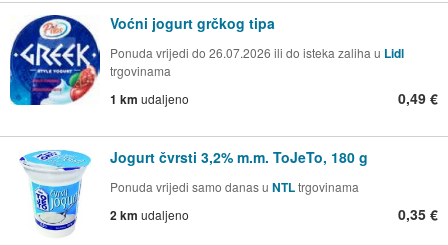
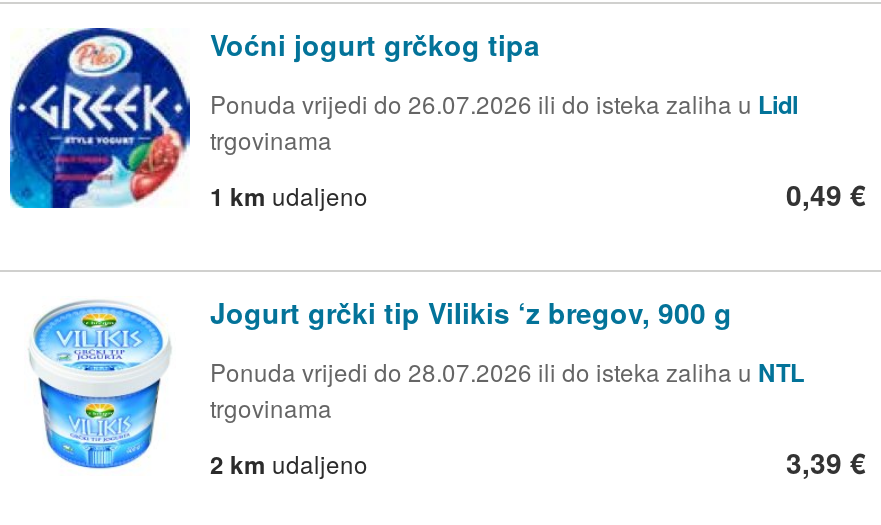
- [image]
- Jogurt čvrsti 3,2% m.m. ToJeTo, 180 g
+ [image]
+ Jogurt grčki tip ViIikis ‘z bregov, 900 g

- Ponuda vrijedi samo danas u NTLtrgovinama
+ Ponuda vrijedi do 28.07.2026 ili do isteka zaliha u NTL
+ trgovinama

- 0,35 €
+ 3,39 €
